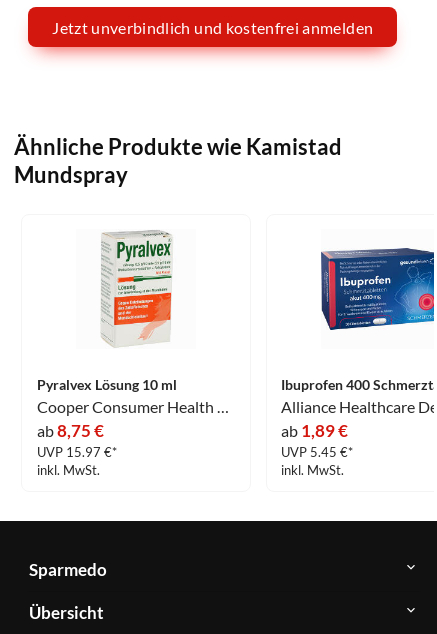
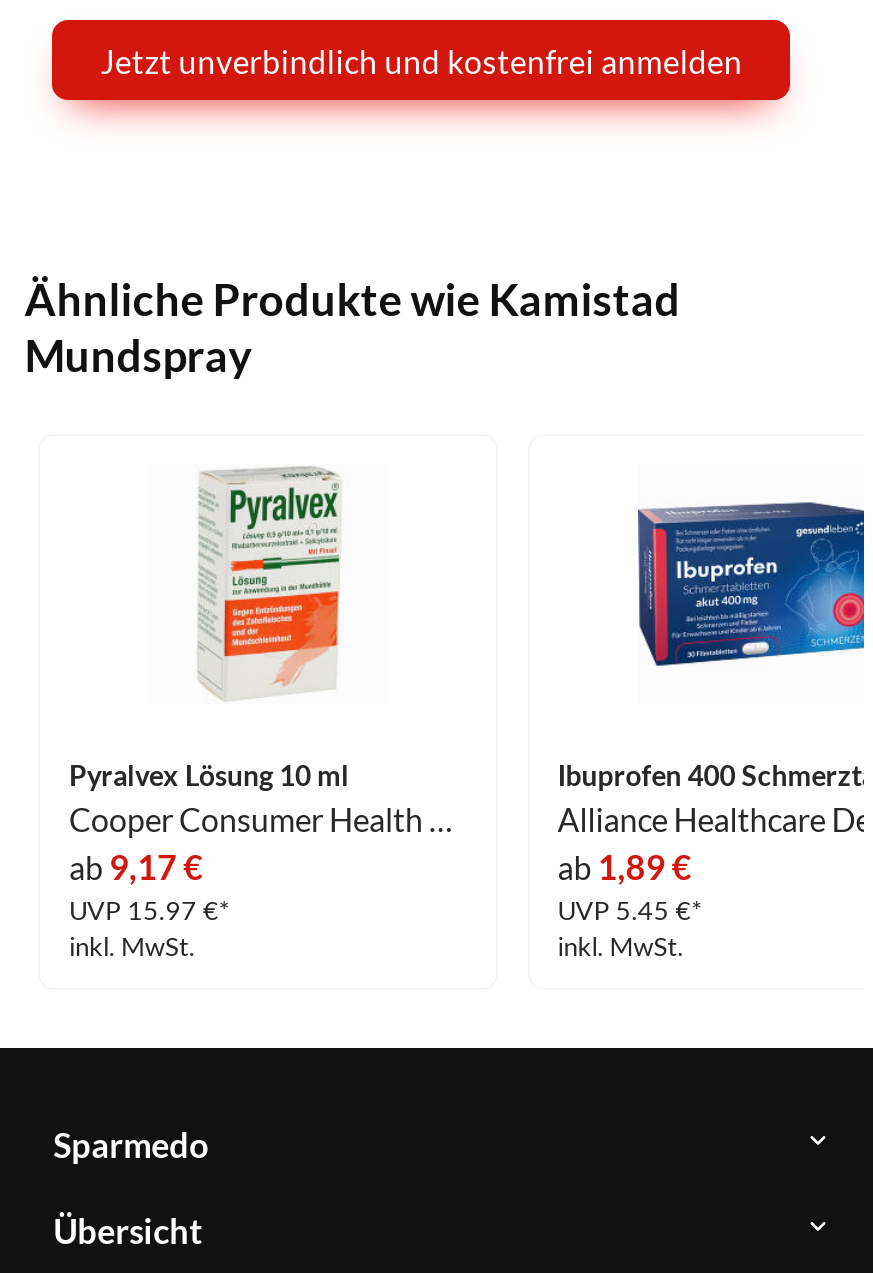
- ab 8,75 €
+ ab 9,17 €
